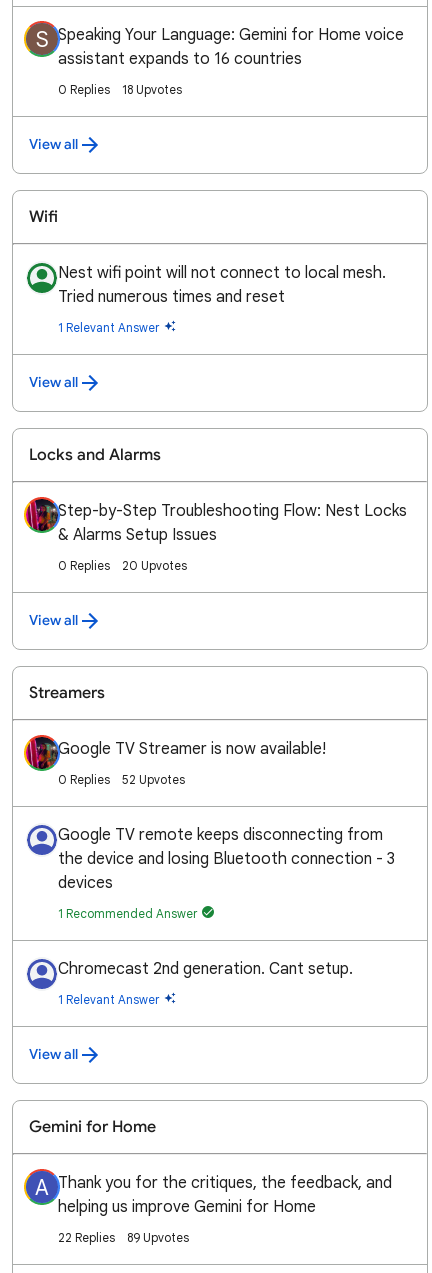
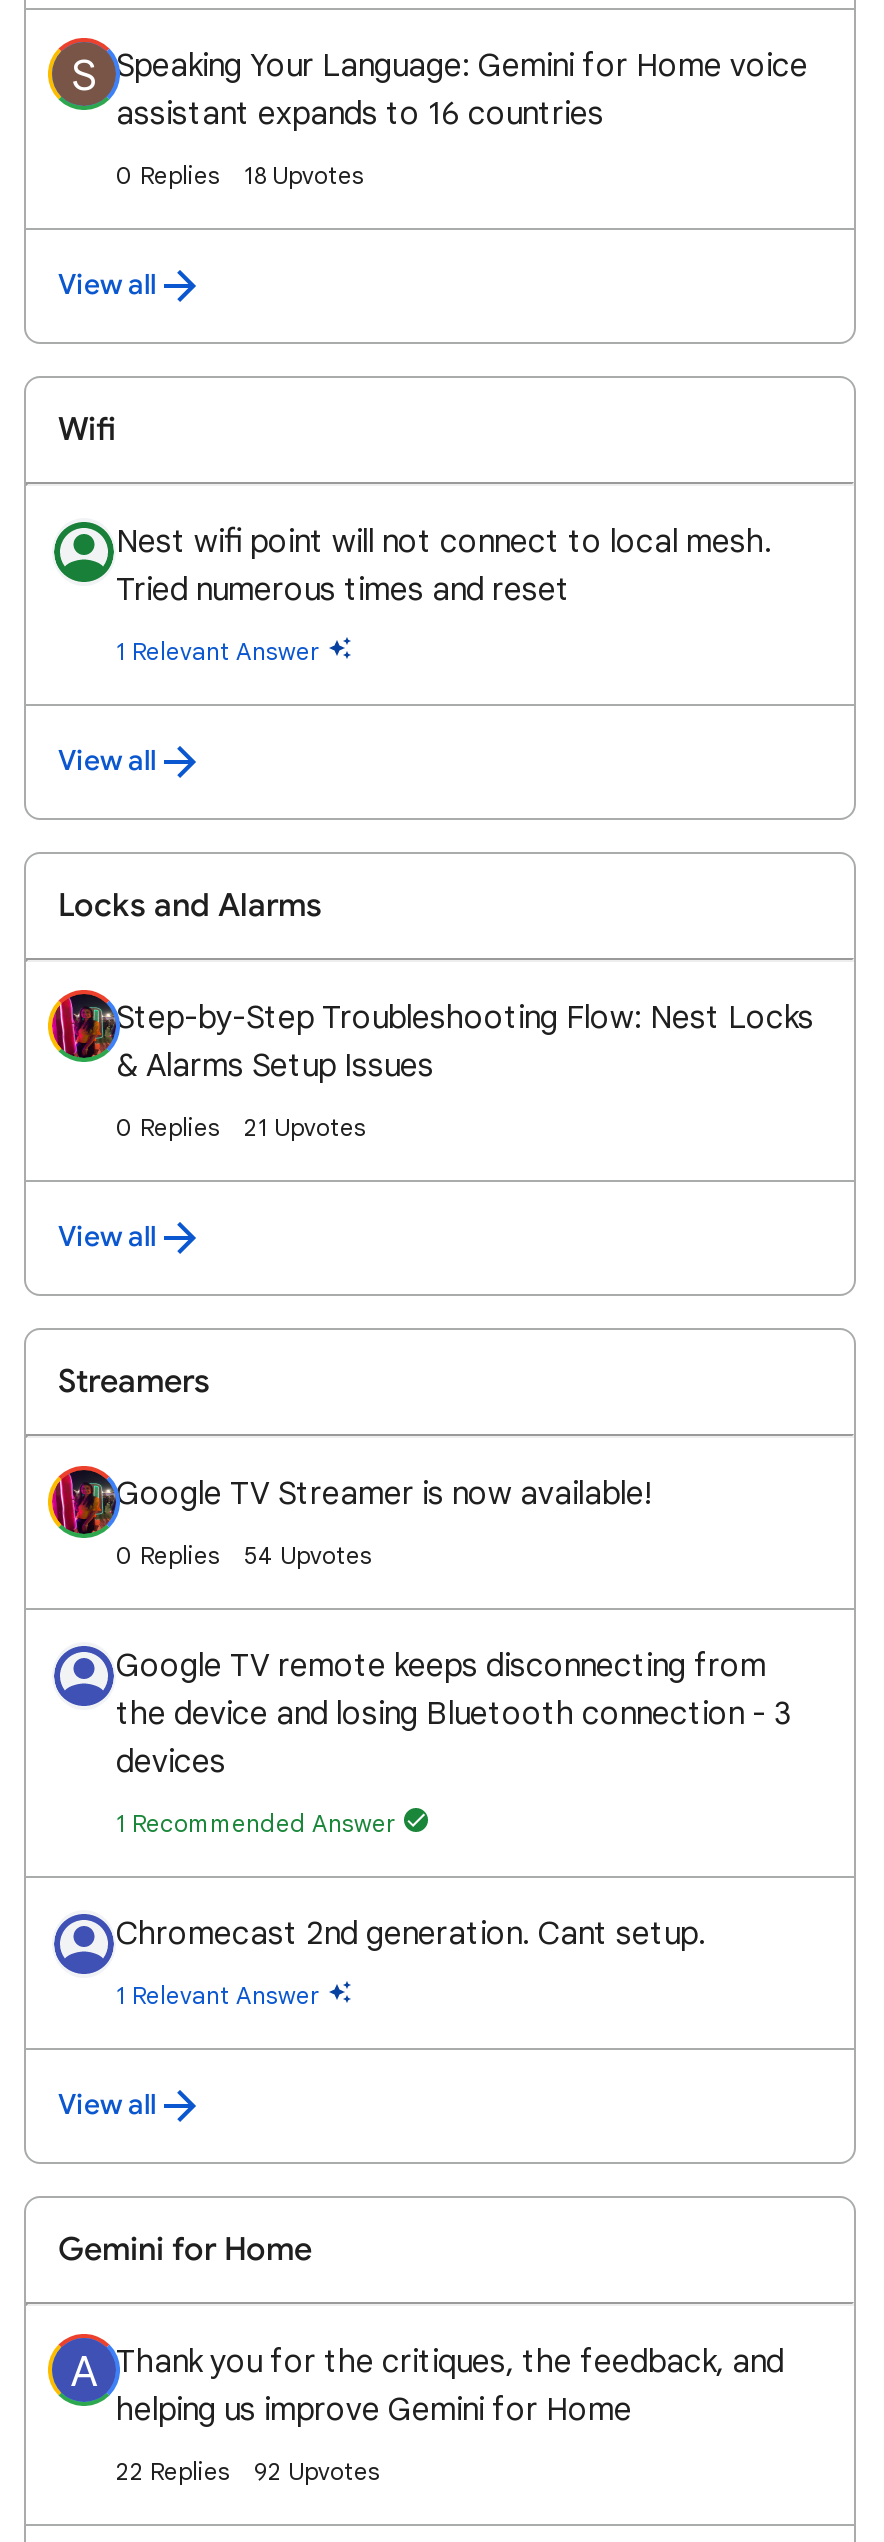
- 20 Upvotes
+ 21 Upvotes

- 52 Upvotes
+ 54 Upvotes

- 22 Replies 89 Upvotes
+ 22 Replies 92 Upvotes
